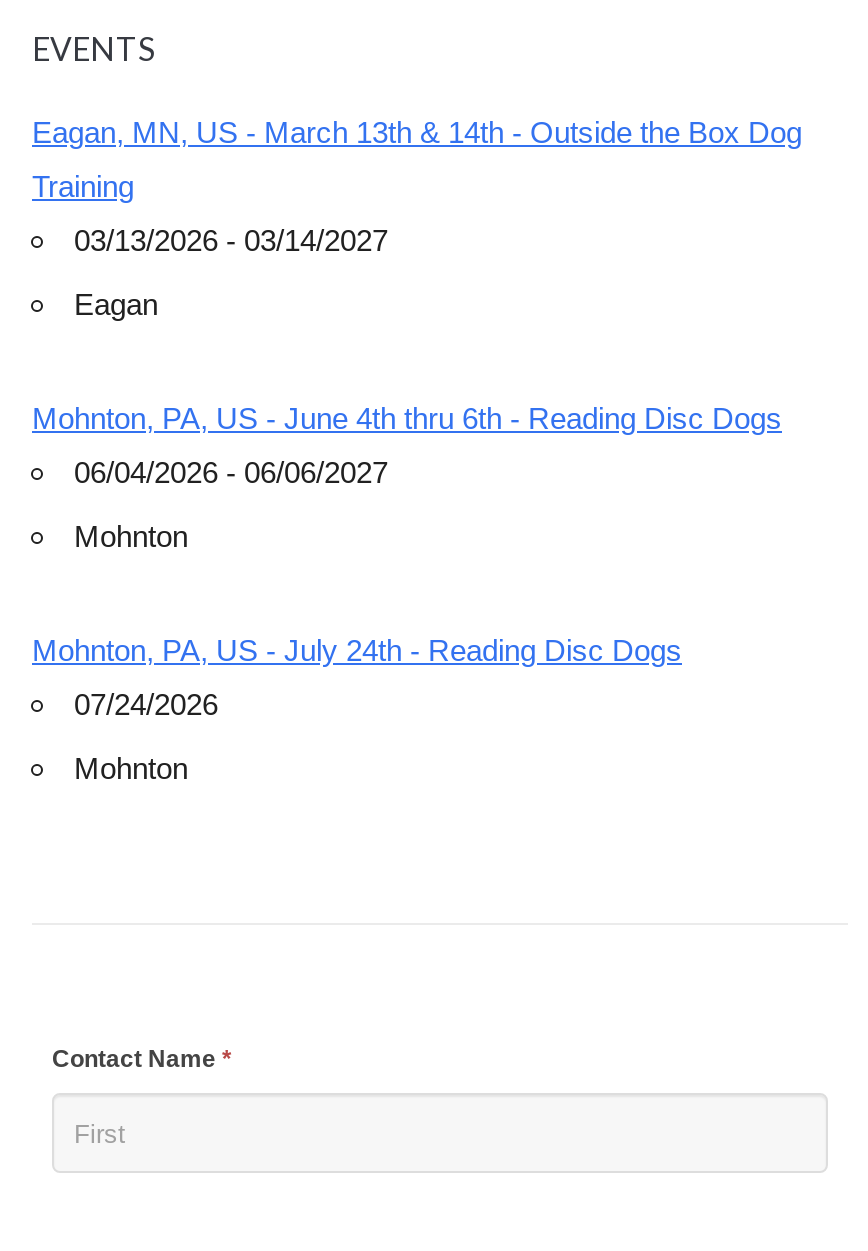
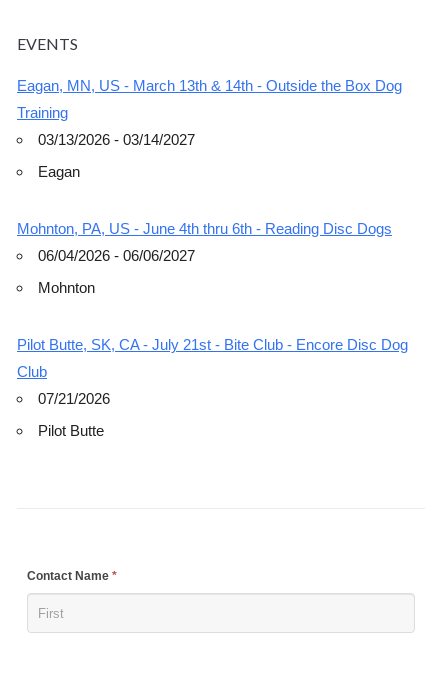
- Mohnton, PA, US - July 24th - Reading Disc Dogs
- 07/24/2026
- Mohnton
+ Pilot Butte, SK, CA - July 21st - Bite Club - Encore Disc Dog
+ Club
+ 07/21/2026
+ Pilot Butte
